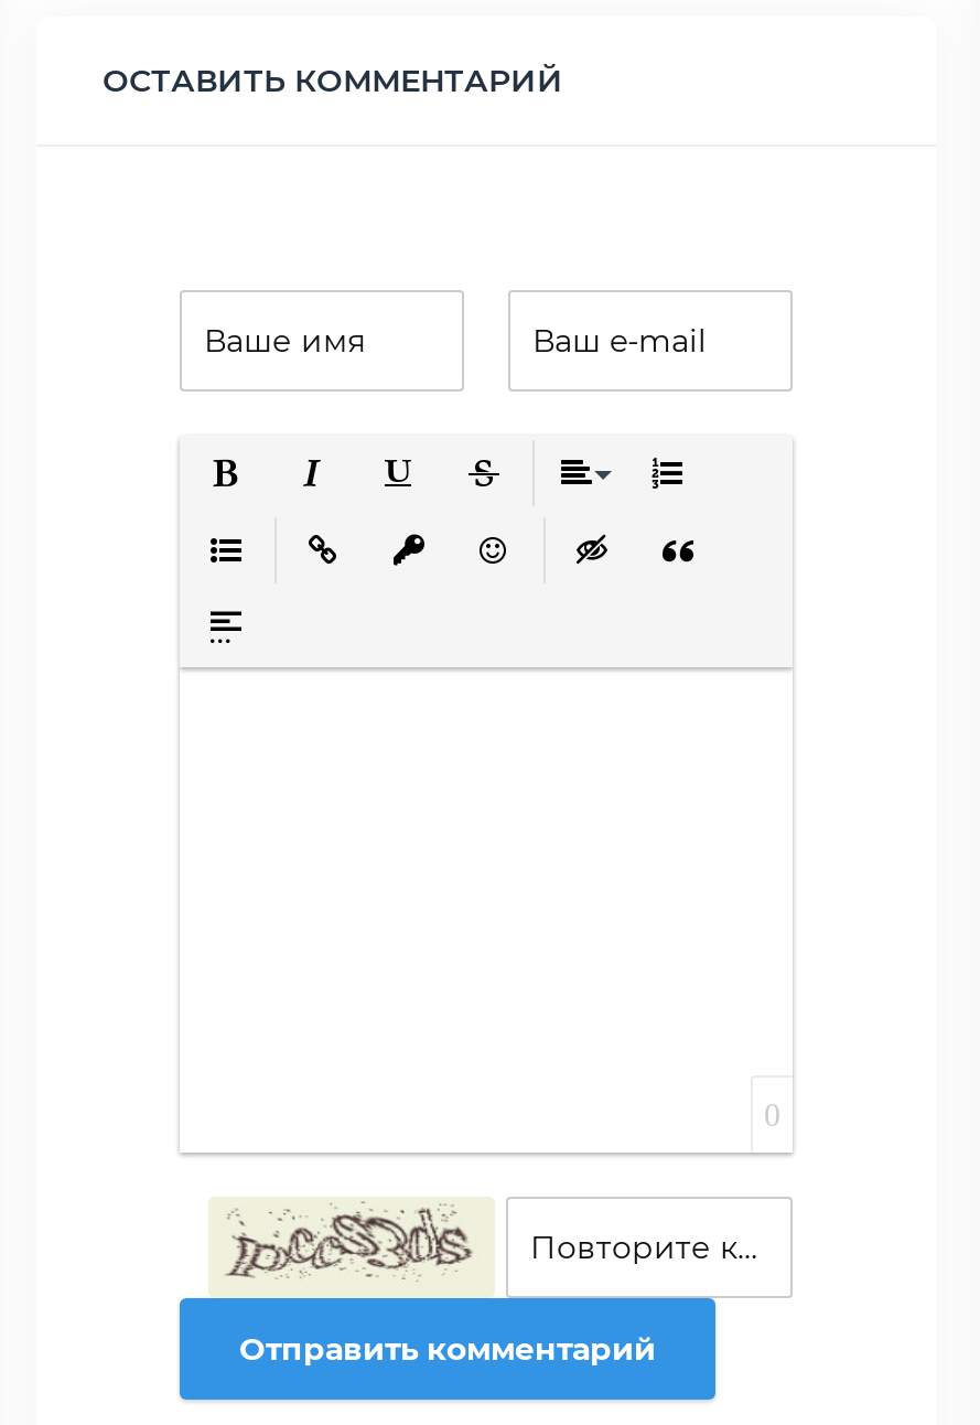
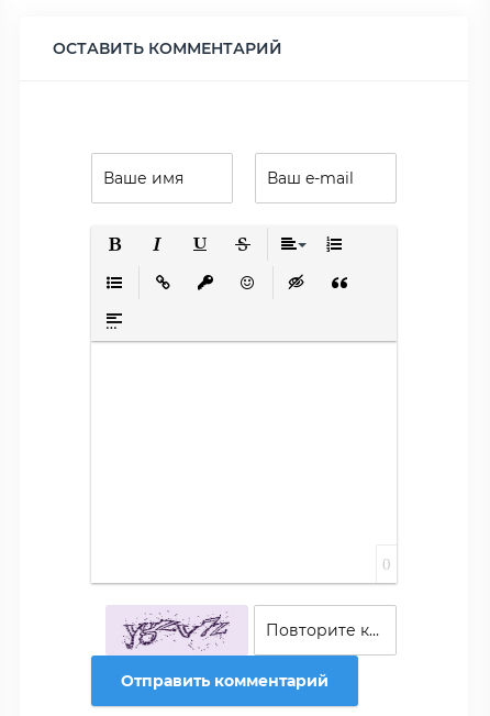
- [image]
+ [image]
